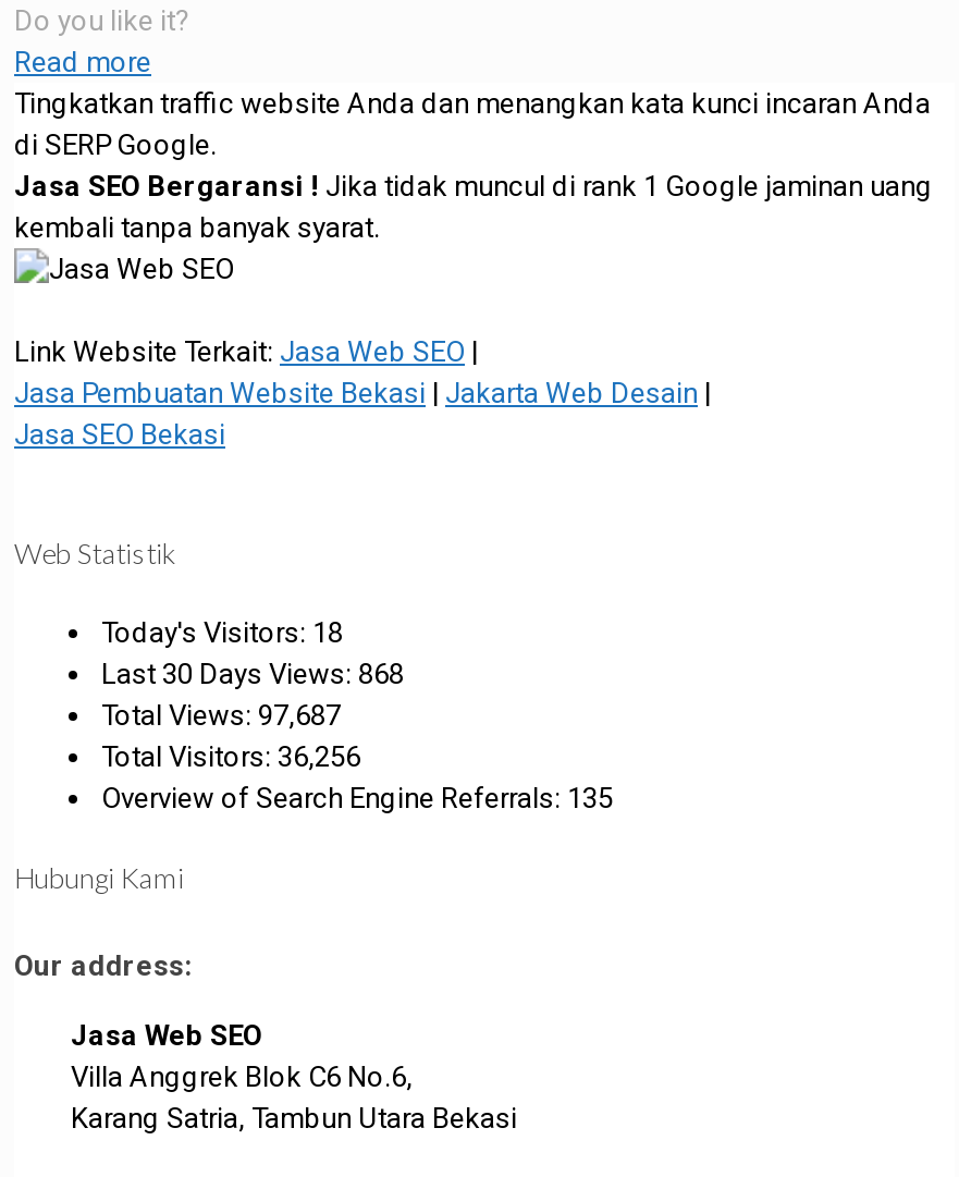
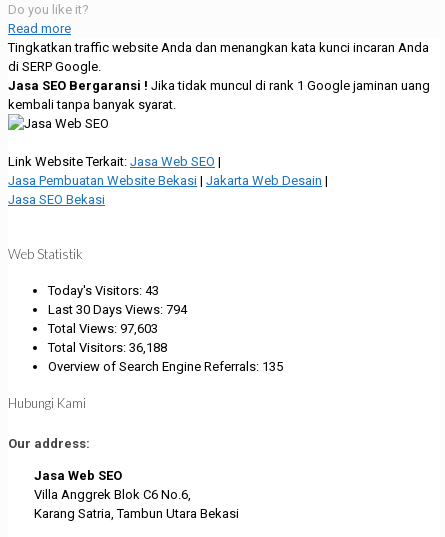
- Today's Visitors: 18
+ Today's Visitors: 43

- Last 30 Days Views: 868
+ Last 30 Days Views: 794

- Total Views: 97,687
+ Total Views: 97,603

- Total Visitors: 36,256
+ Total Visitors: 36,188
